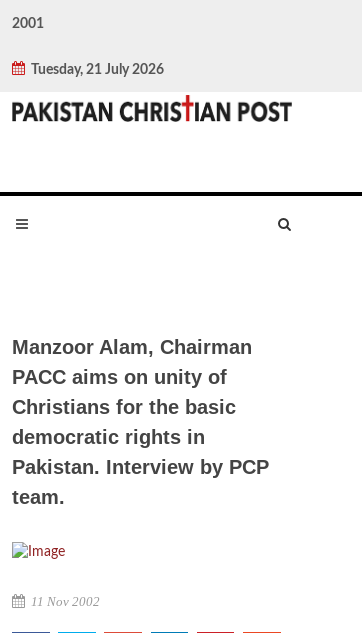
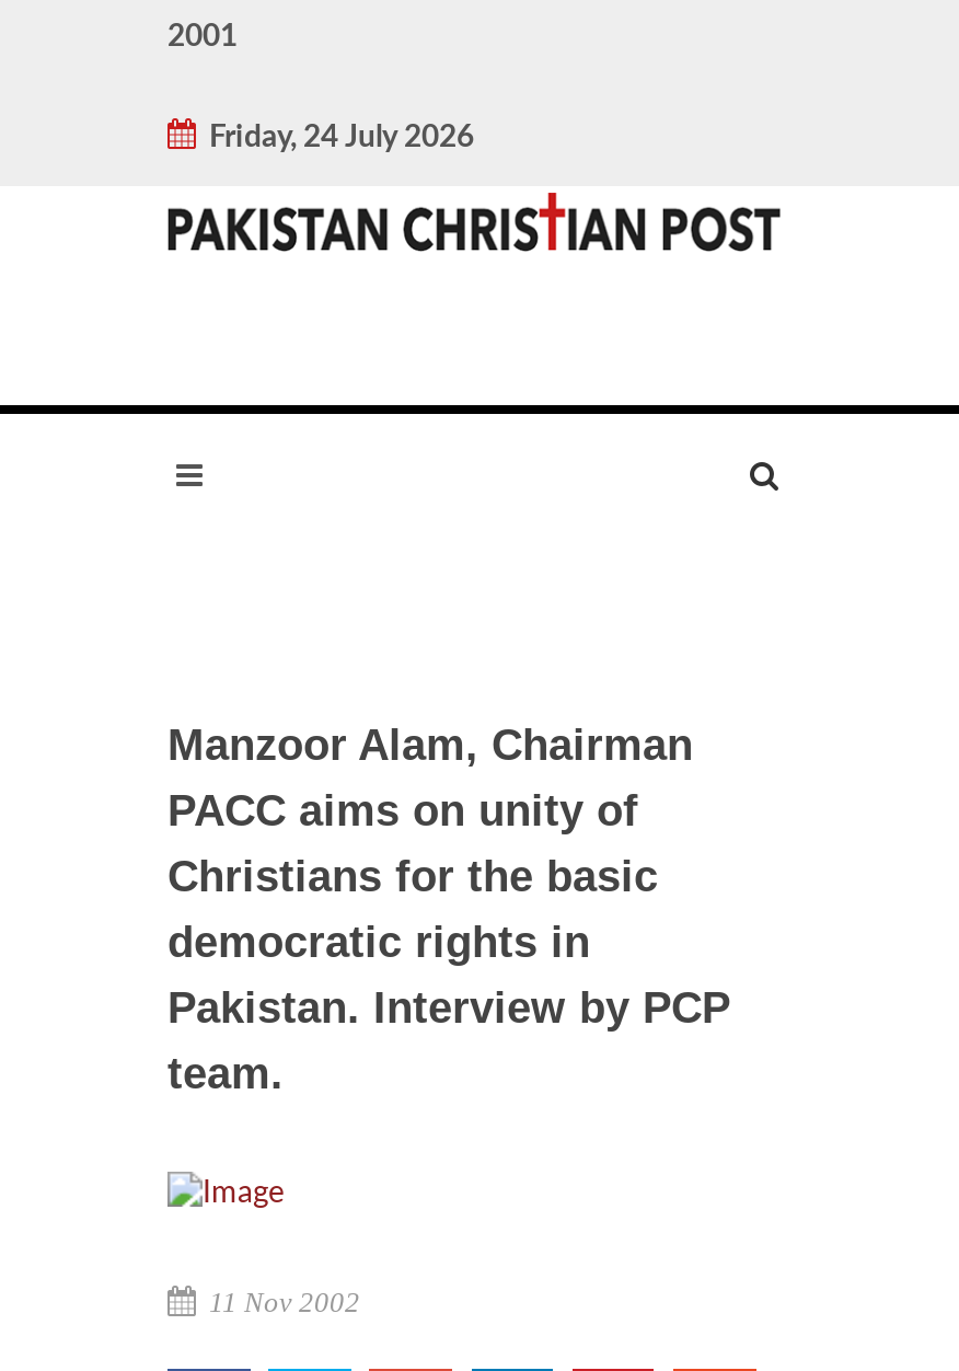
- Tuesday, 21 July 2026
+ Friday, 24 July 2026
